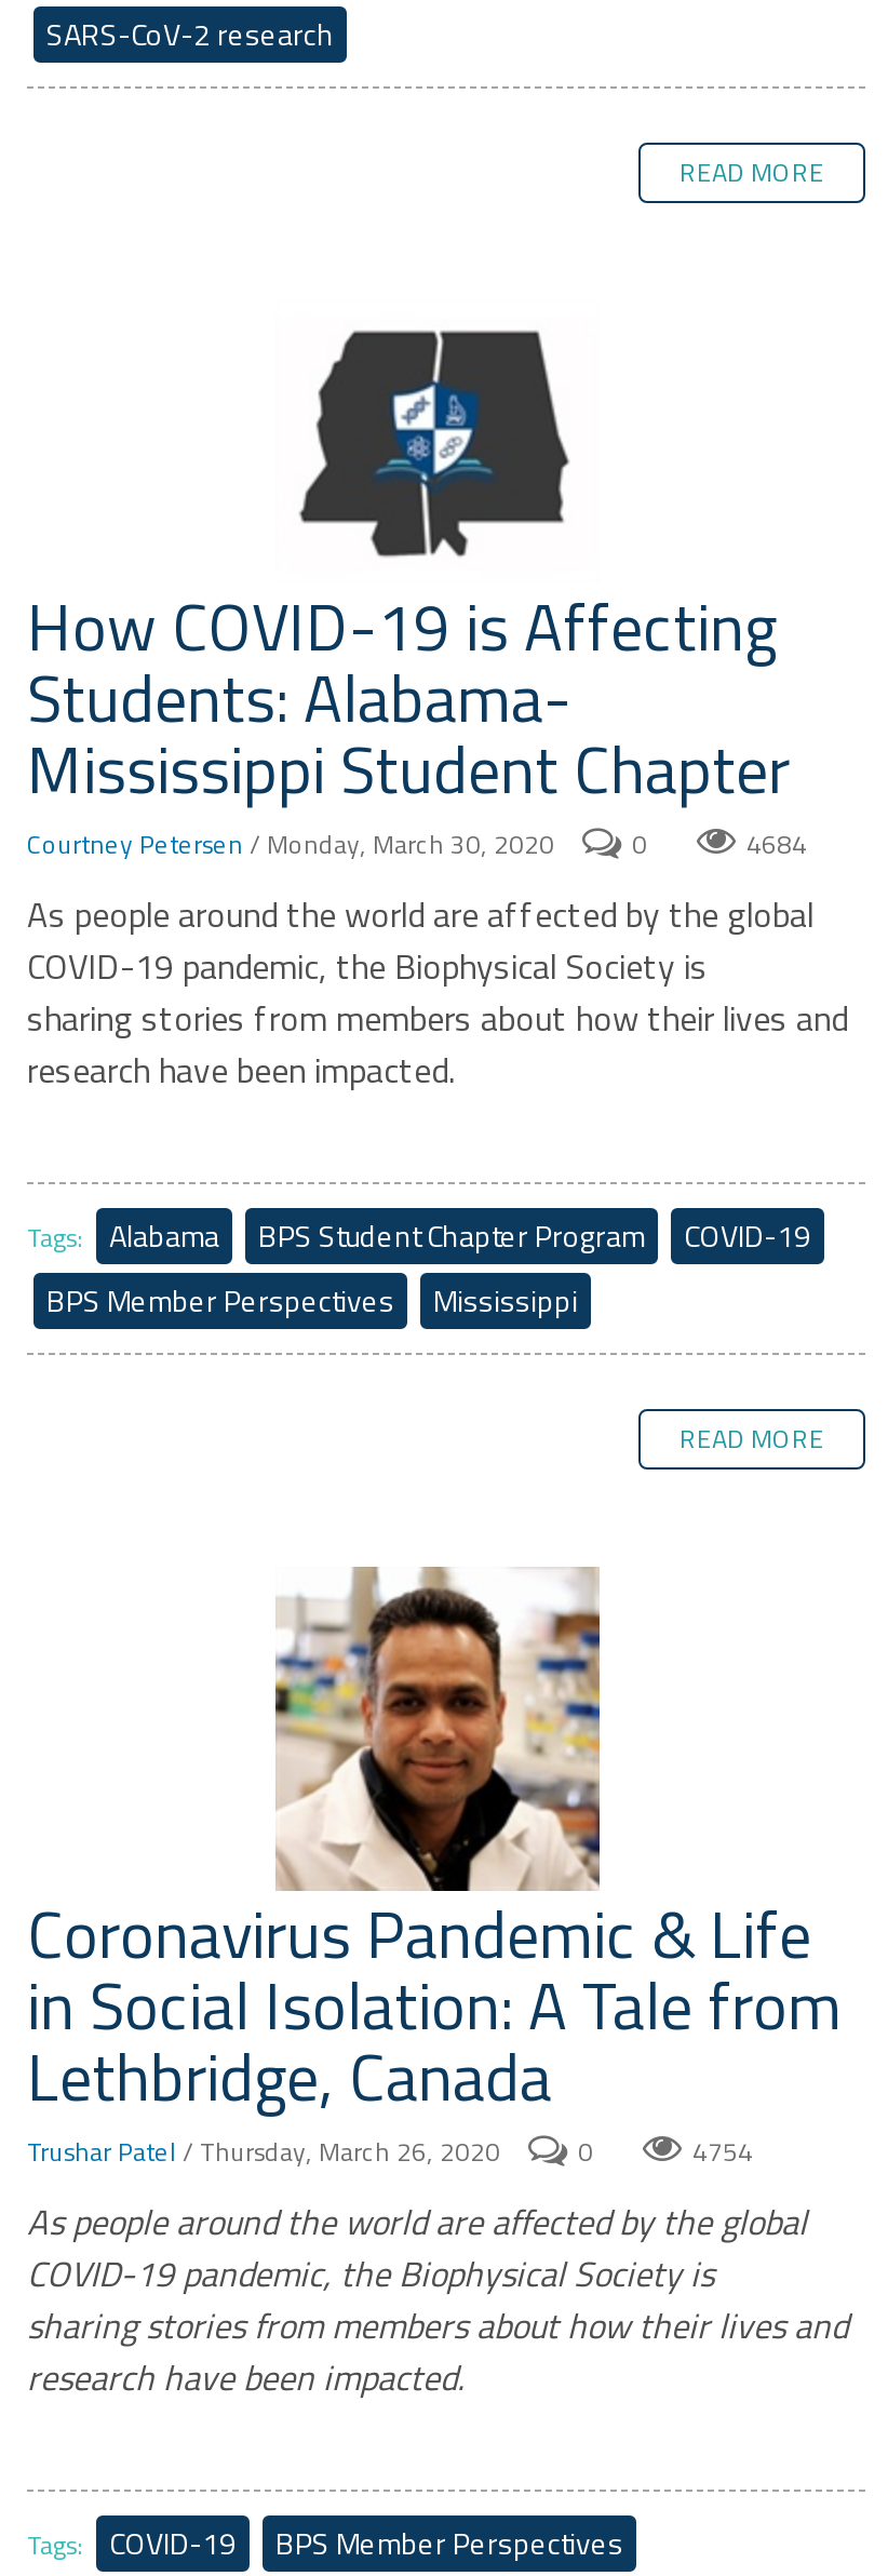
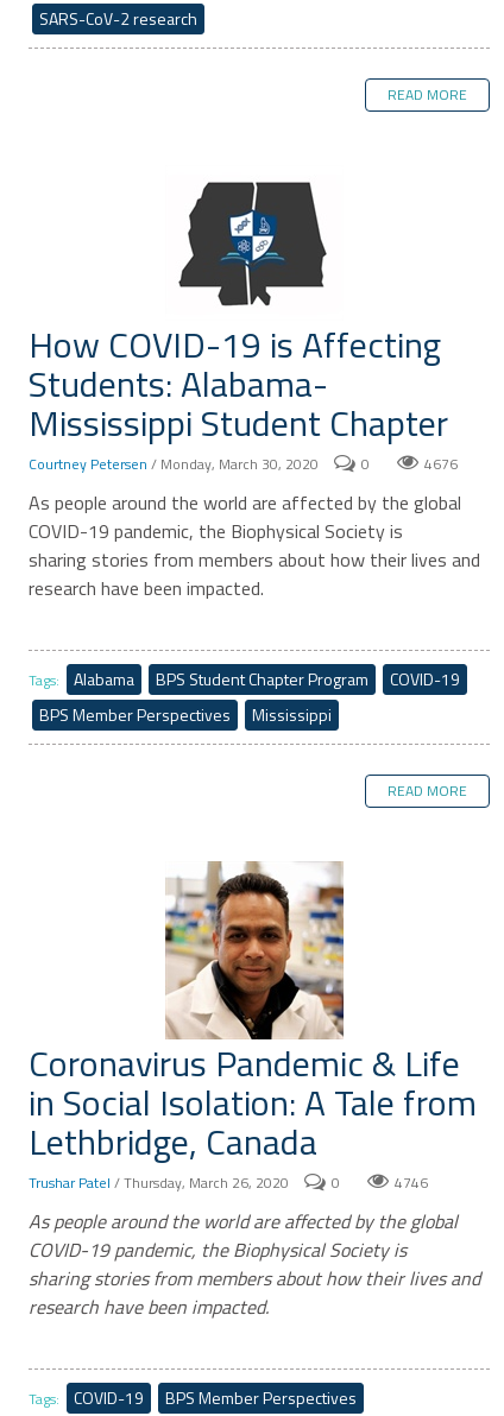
- 4684
+ 4676

- 4754
+ 4746
